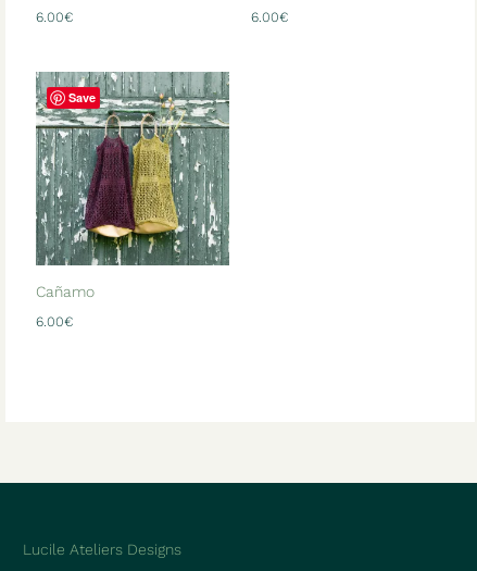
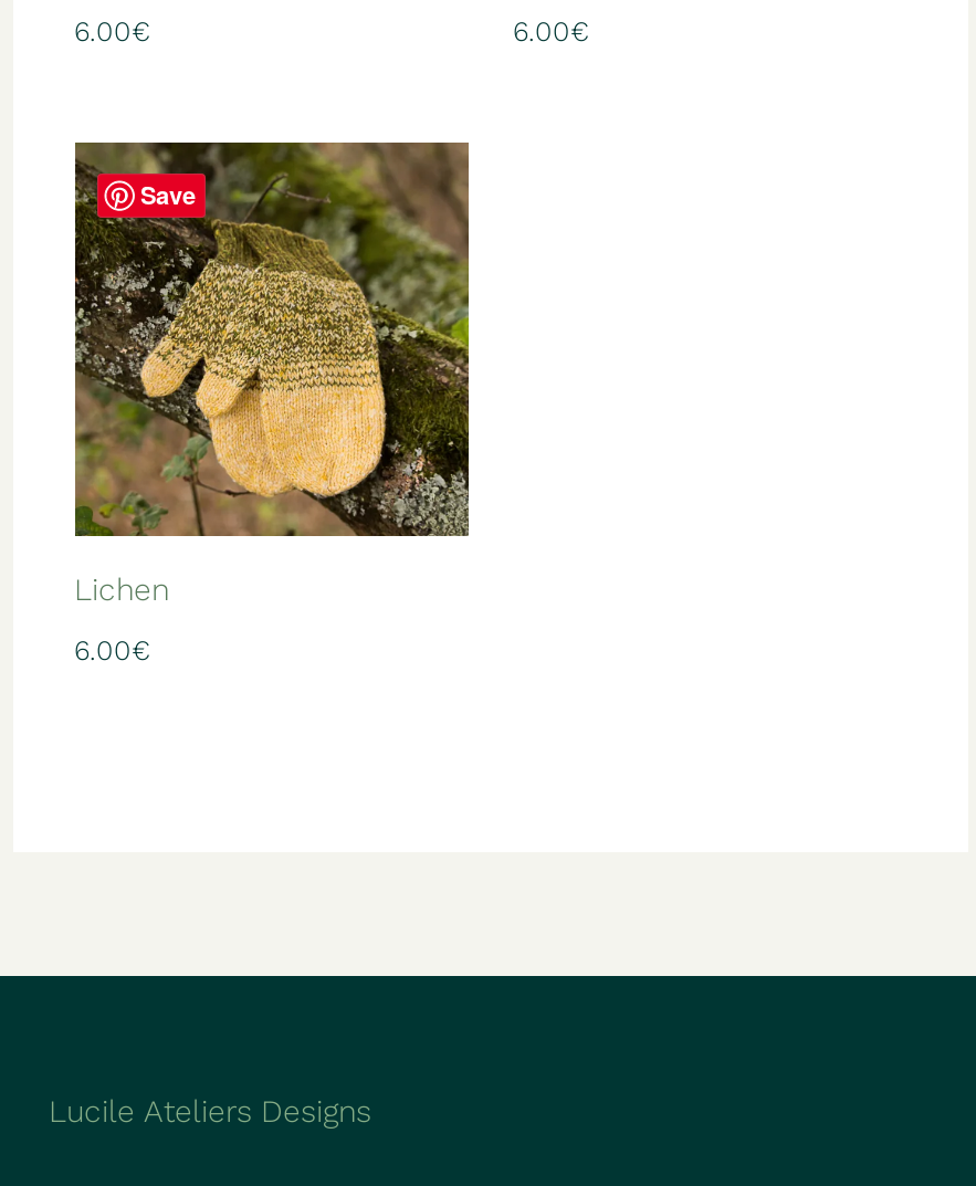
- [image]
- Cañamo
+ [image]
+ Lichen
